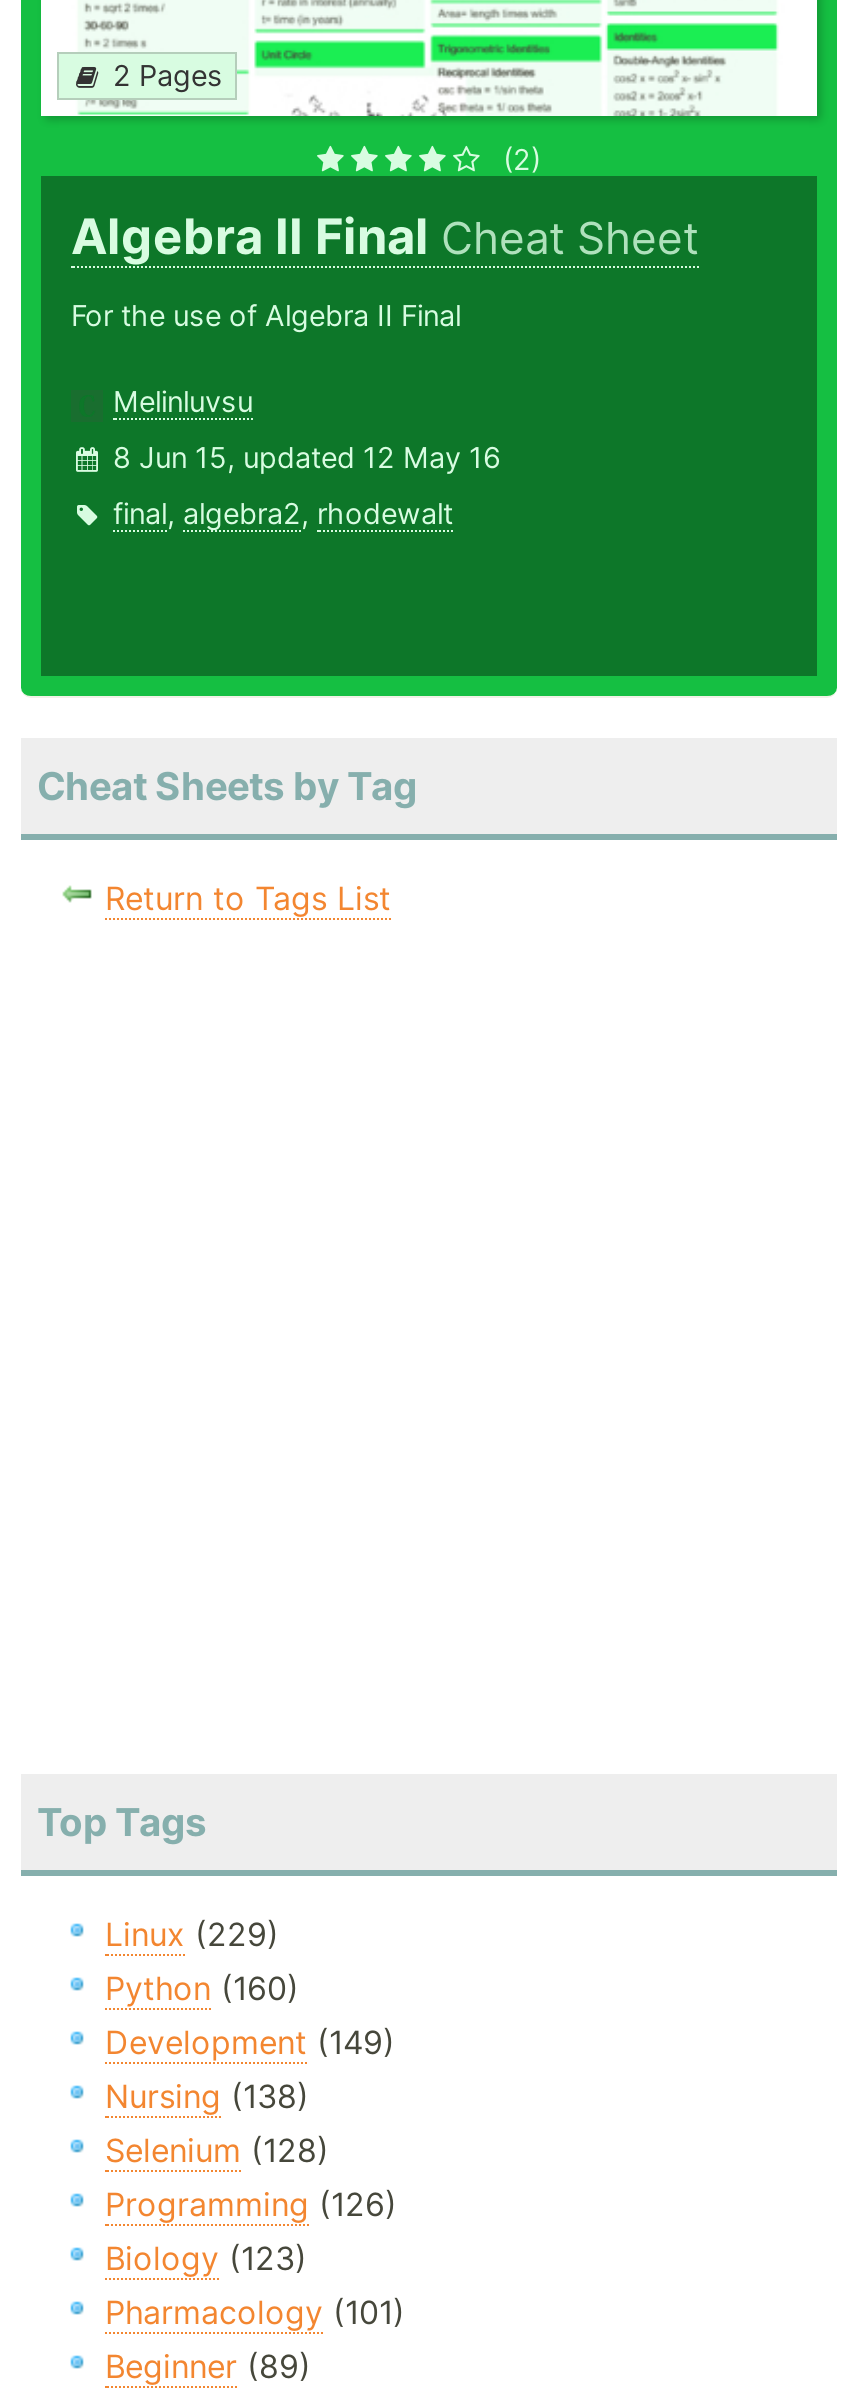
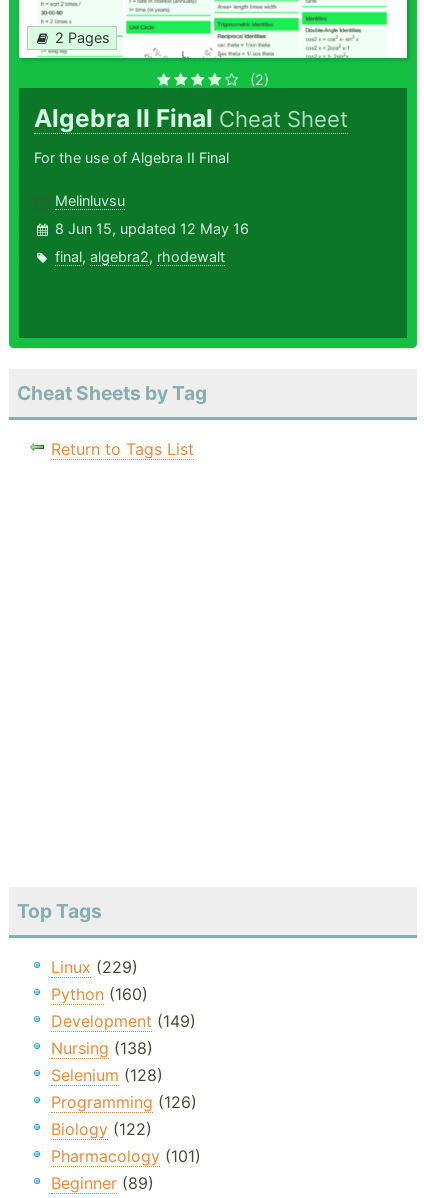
- Biology (123)
+ Biology (122)
